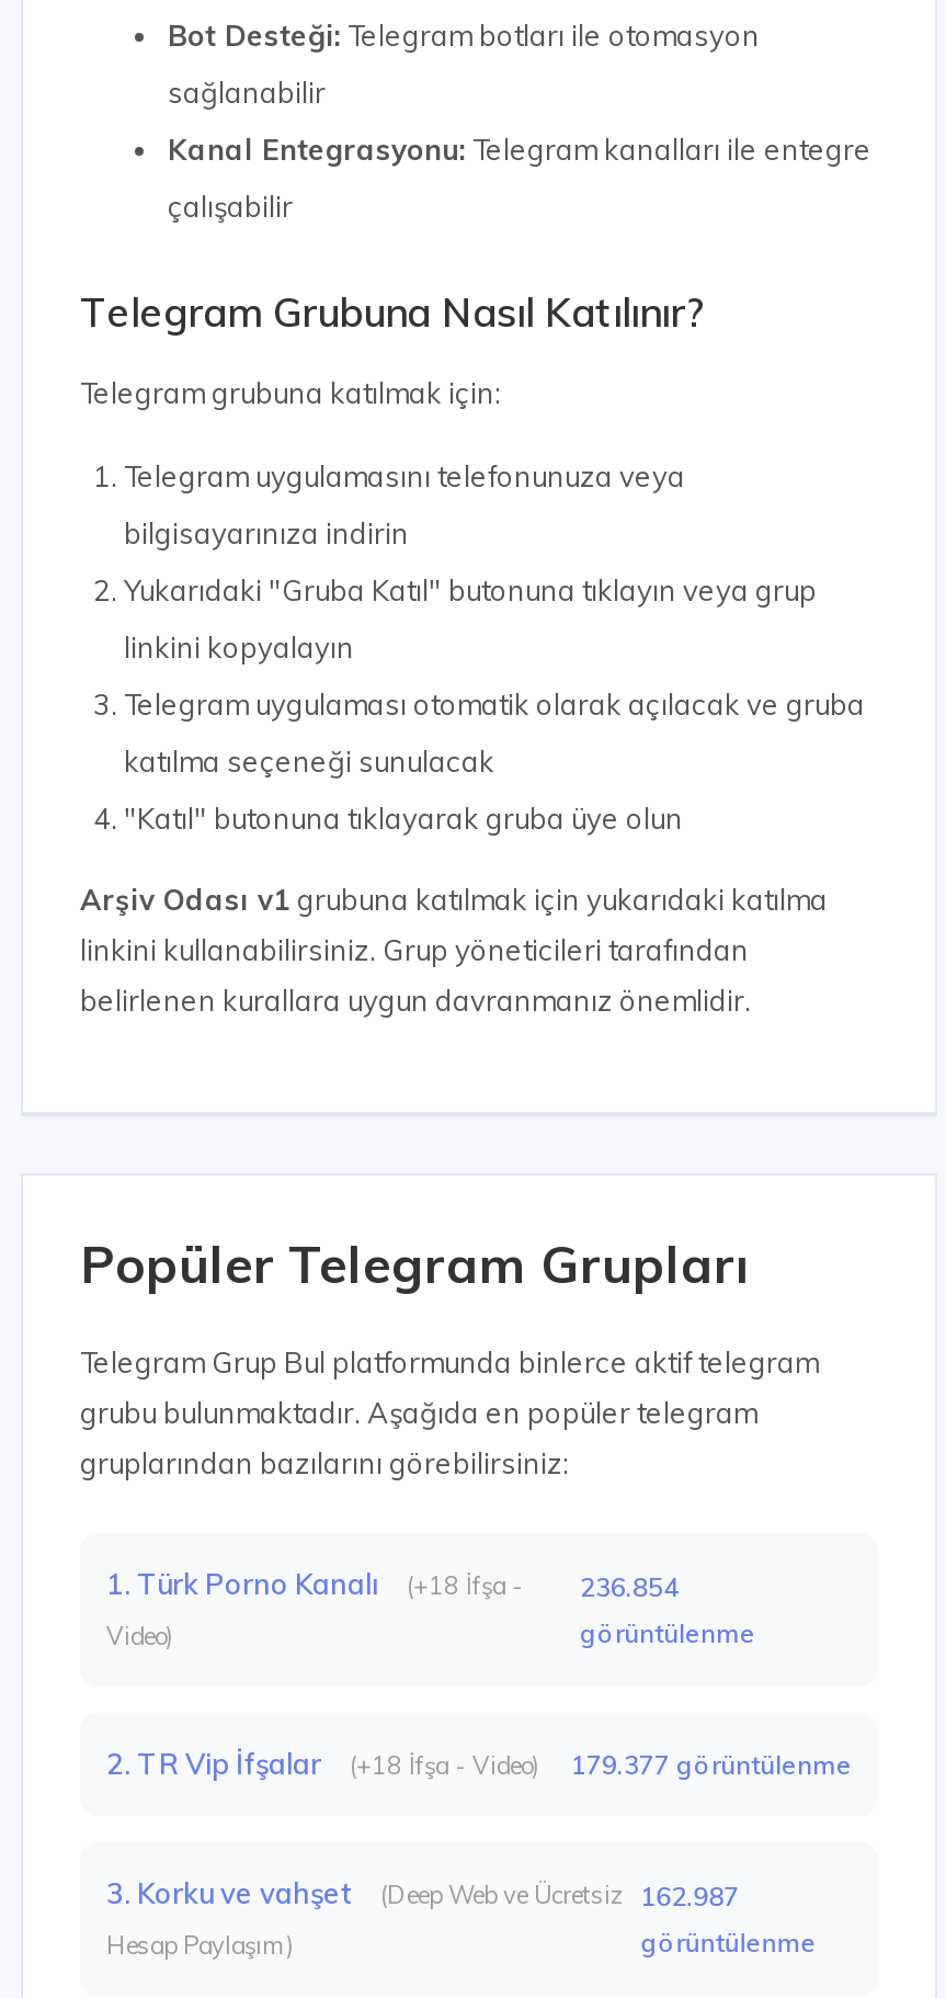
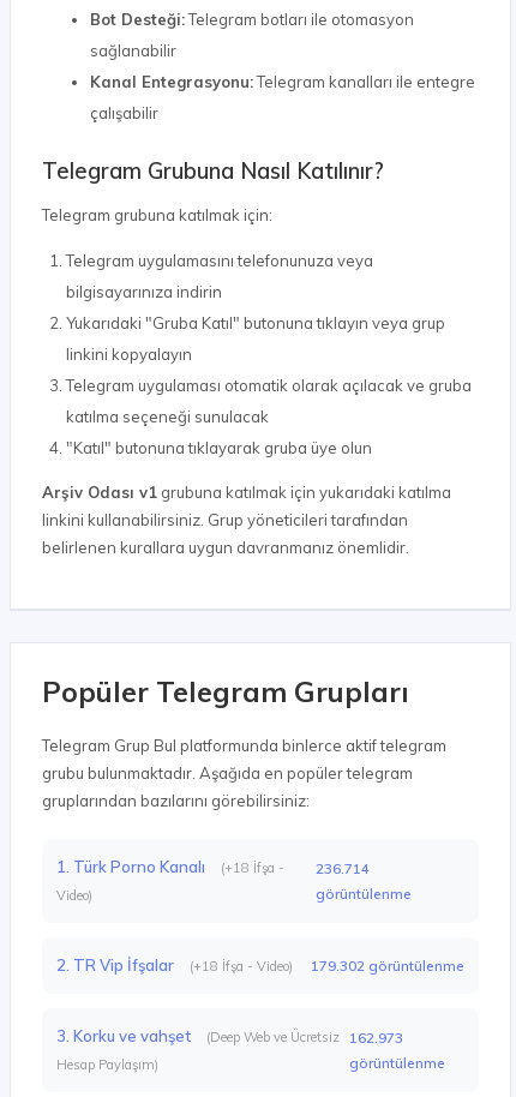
- 1. Türk Porno Kanalı (+18 İfşa - 236.854
+ 1. Türk Porno Kanalı (+18 İfşa - 236.714

- 179.377 görüntülenme
+ 179.302 görüntülenme

- 3. Korku ve vahşet (Deep Web ve Ücretsiz 162.987
+ 3. Korku ve vahşet (Deep Web ve Ücretsiz 162.973
